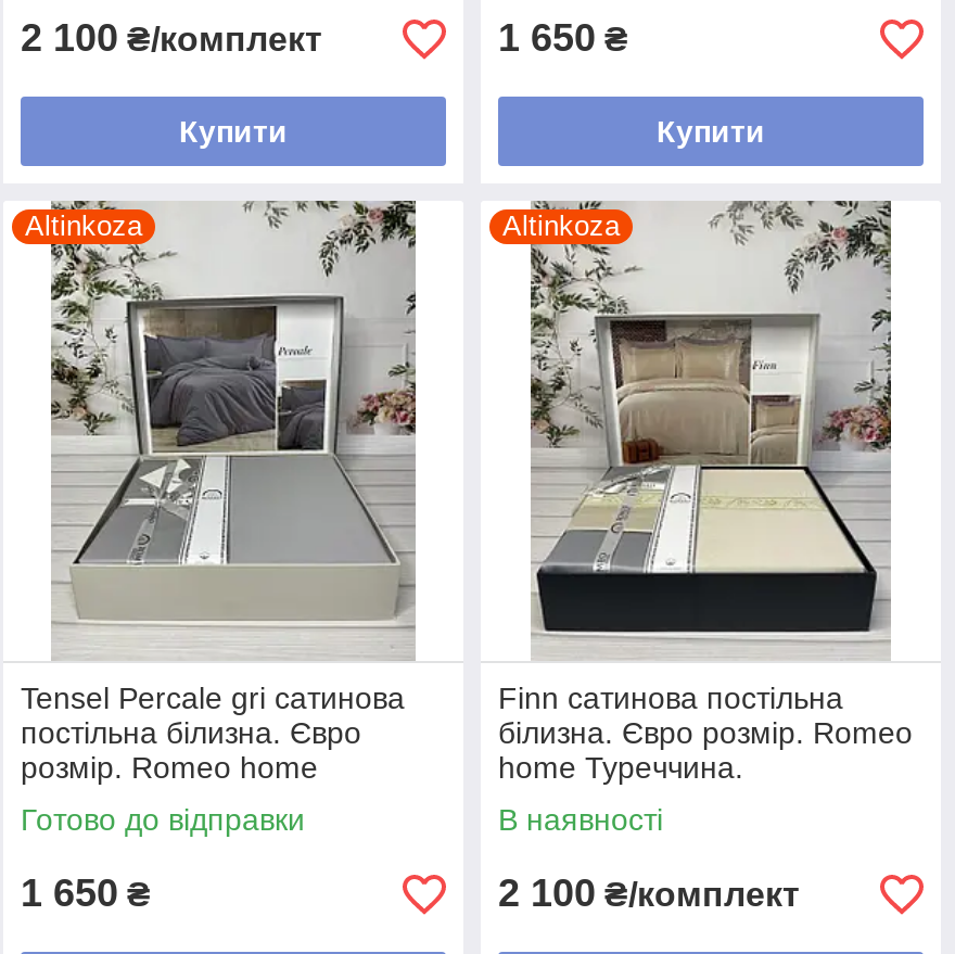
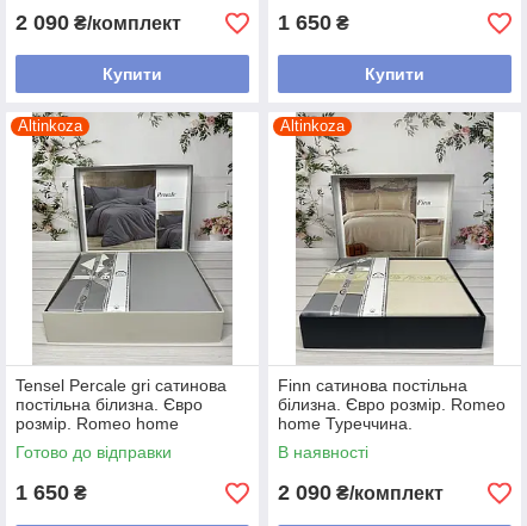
- 2 100 ₴/комплект
+ 2 090 ₴/комплект

- 2 100 ₴/комплект
+ 2 090 ₴/комплект
